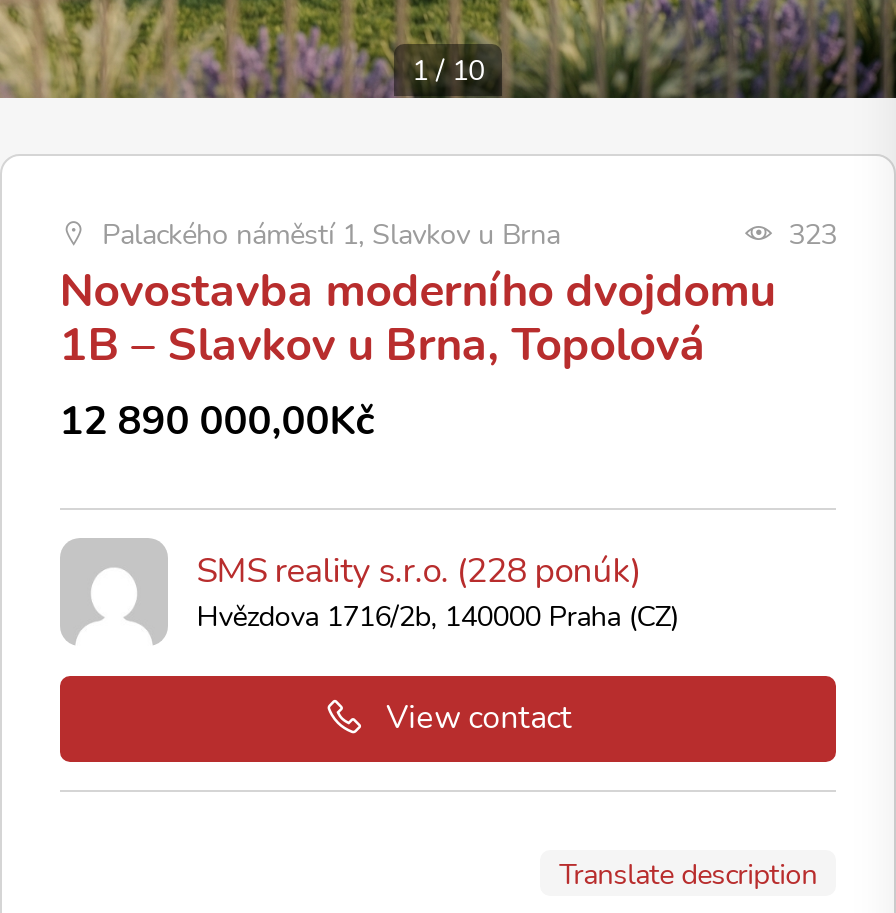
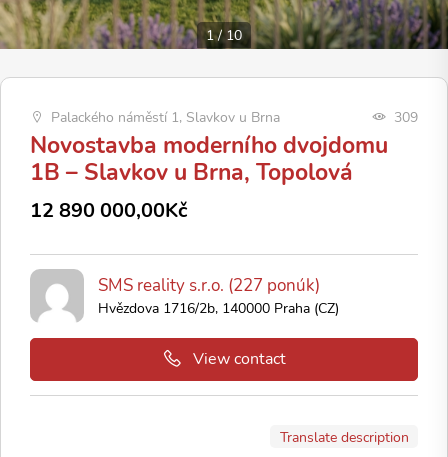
- 323
+ 309

- SMS reality s.r.o. (228 ponúk)
+ SMS reality s.r.o. (227 ponúk)
